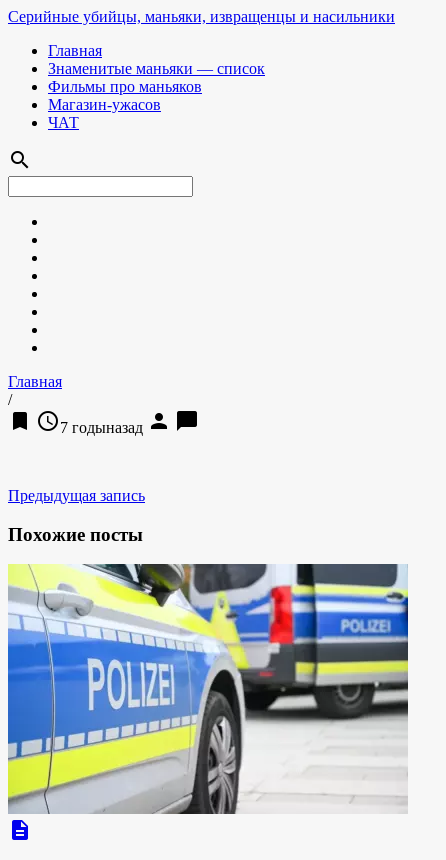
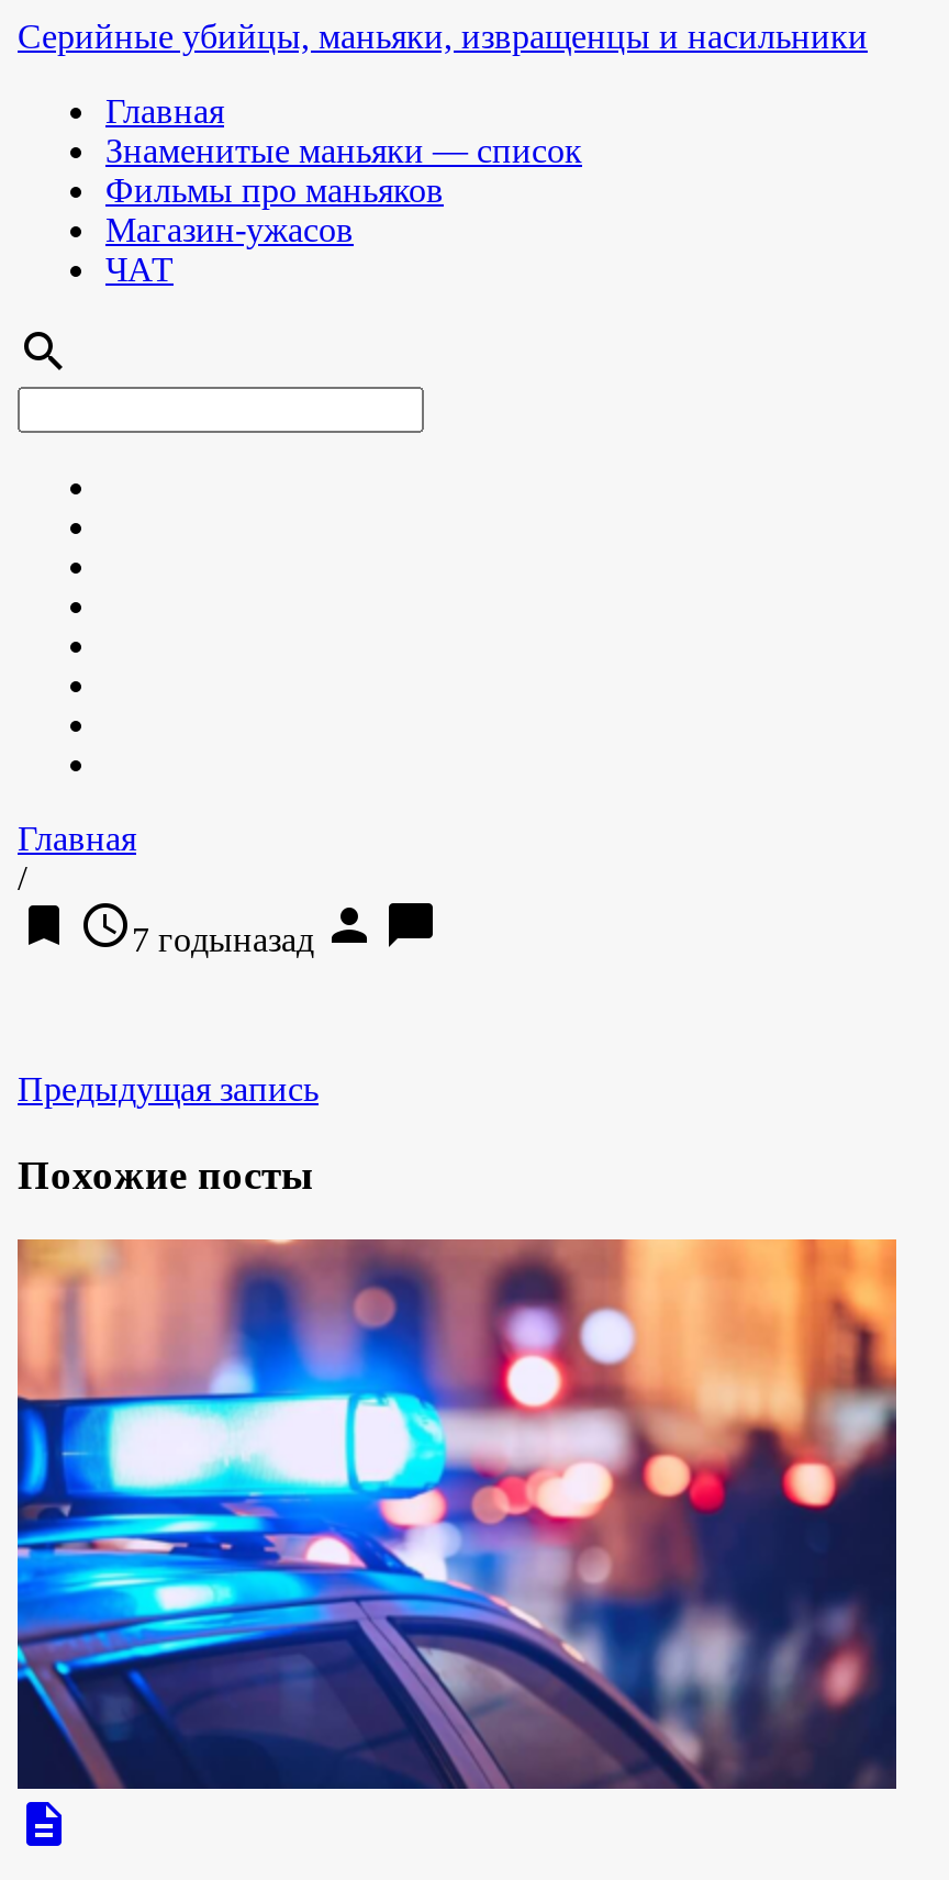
- [image]
+ [image]
